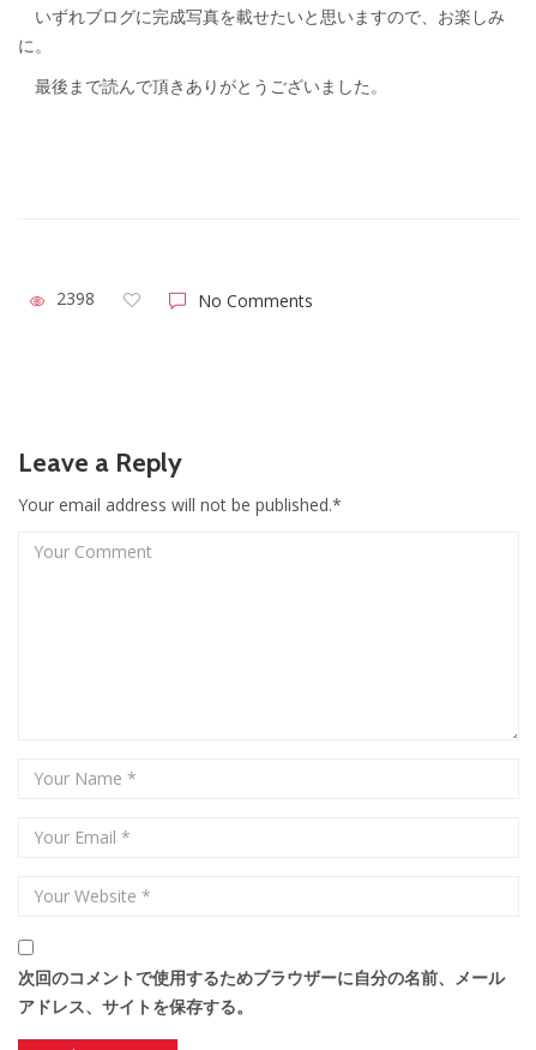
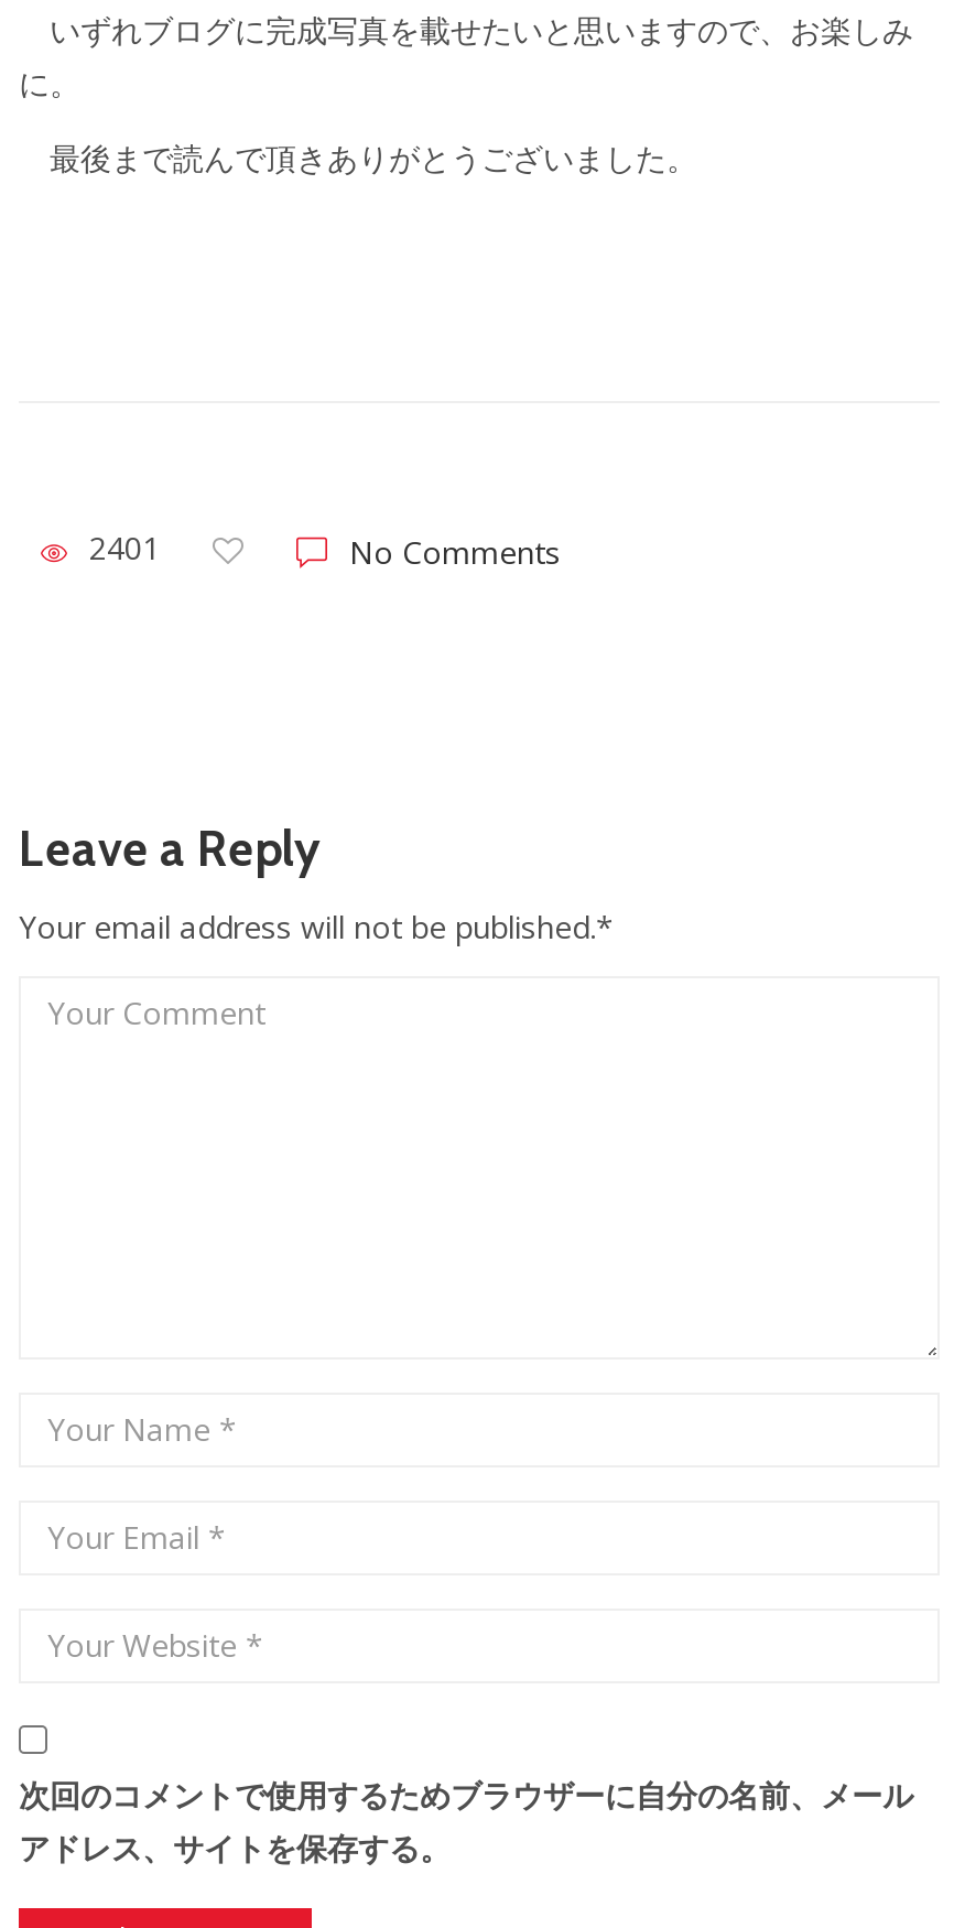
- 2398
+ 2401
